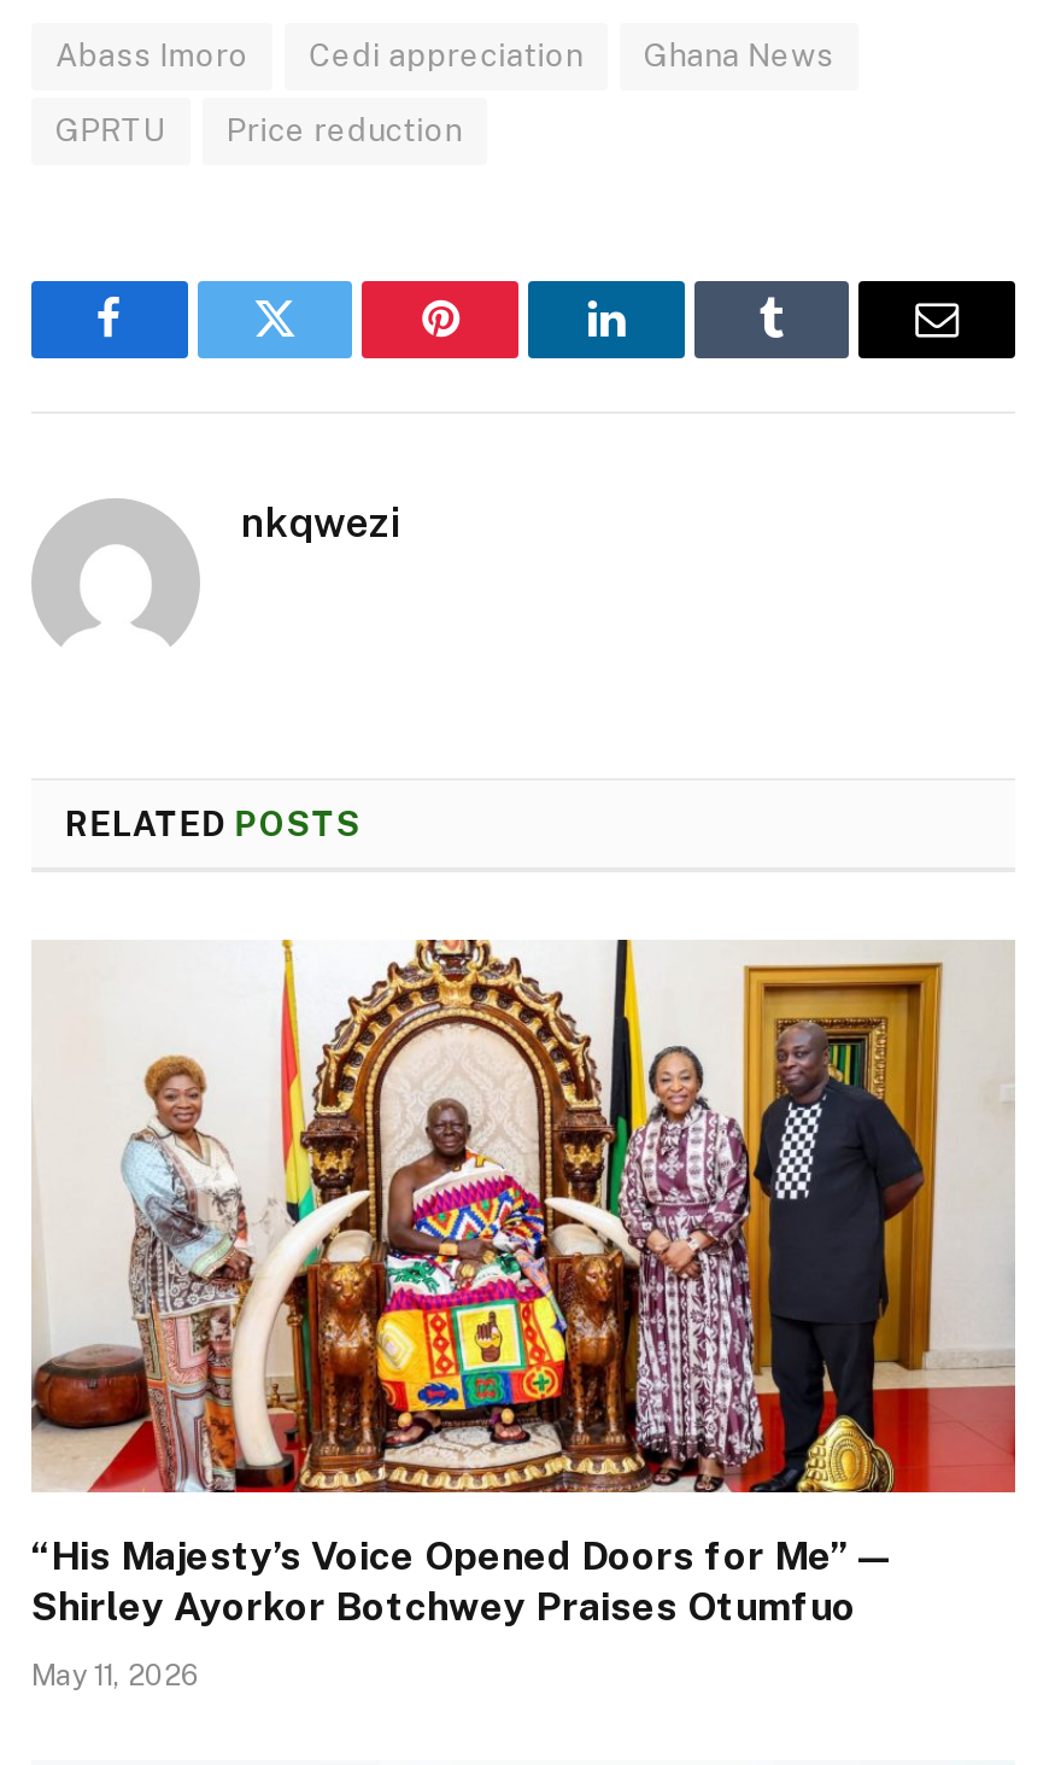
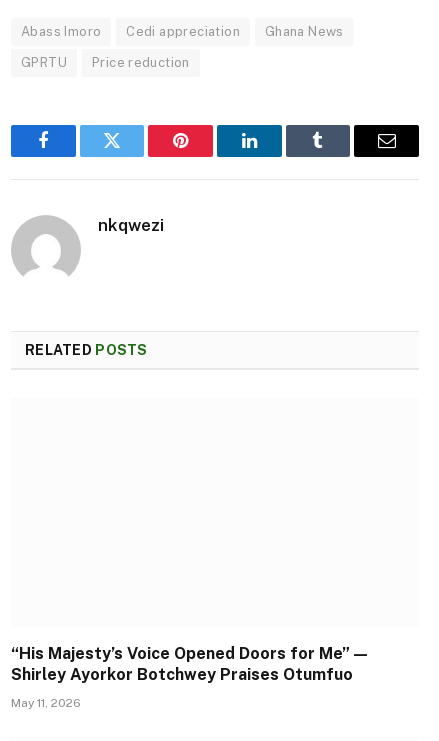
- [image]
